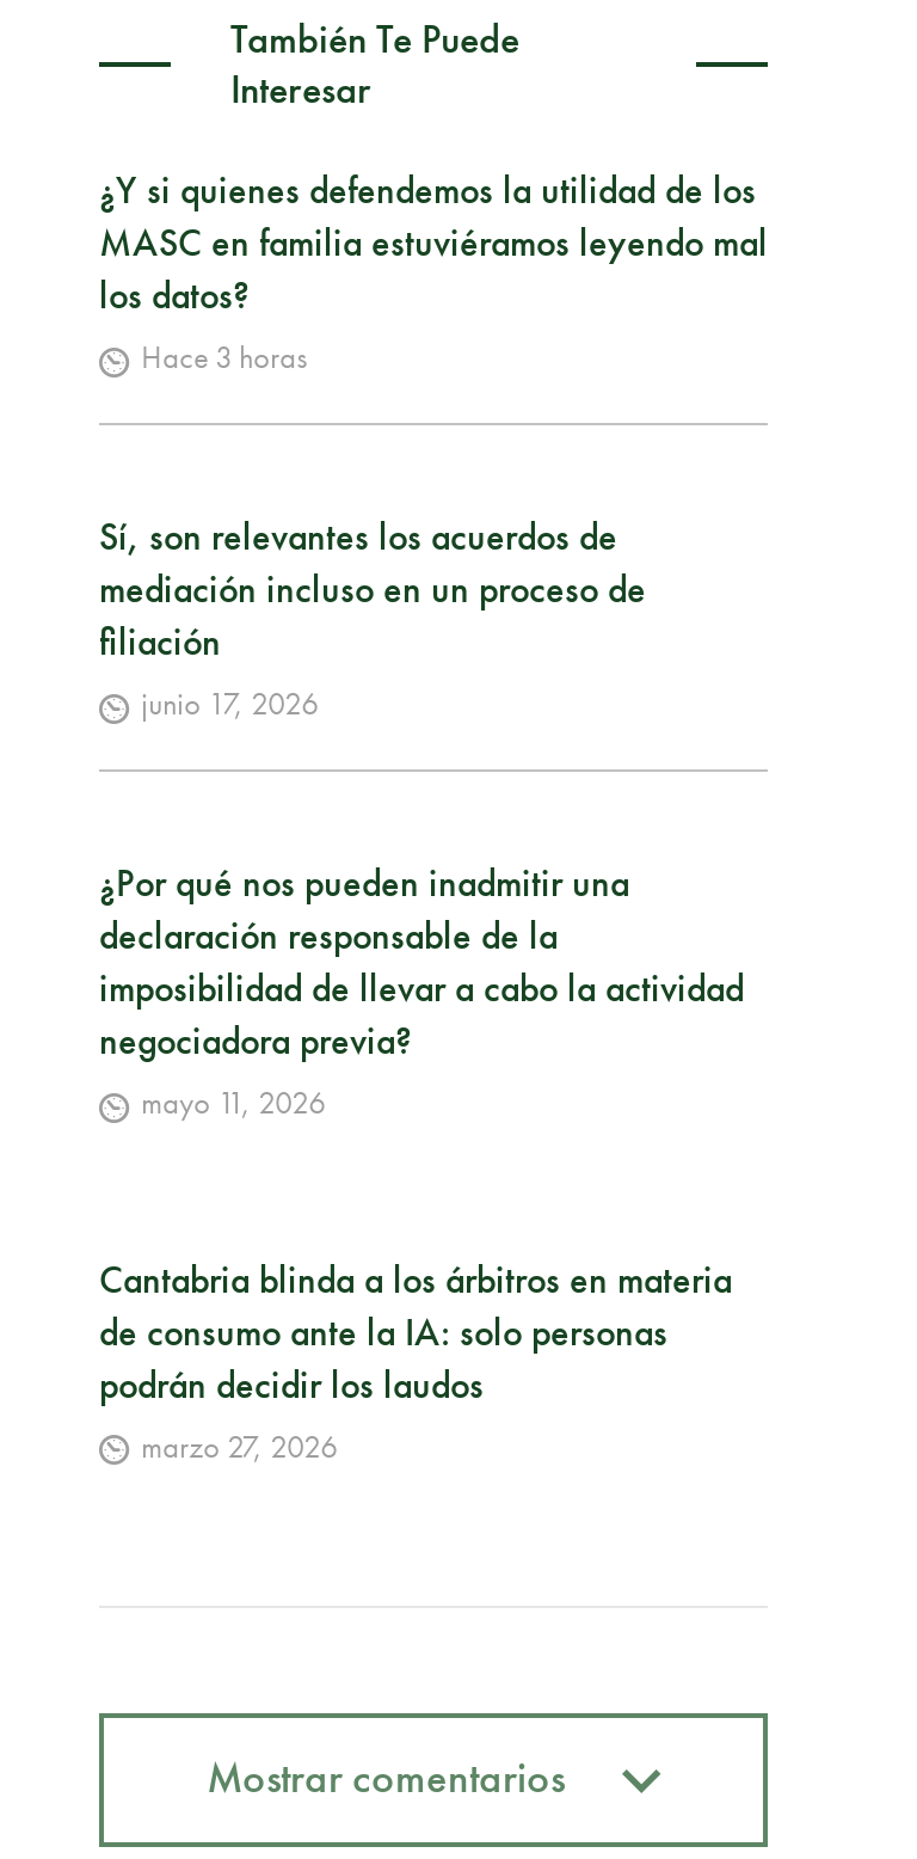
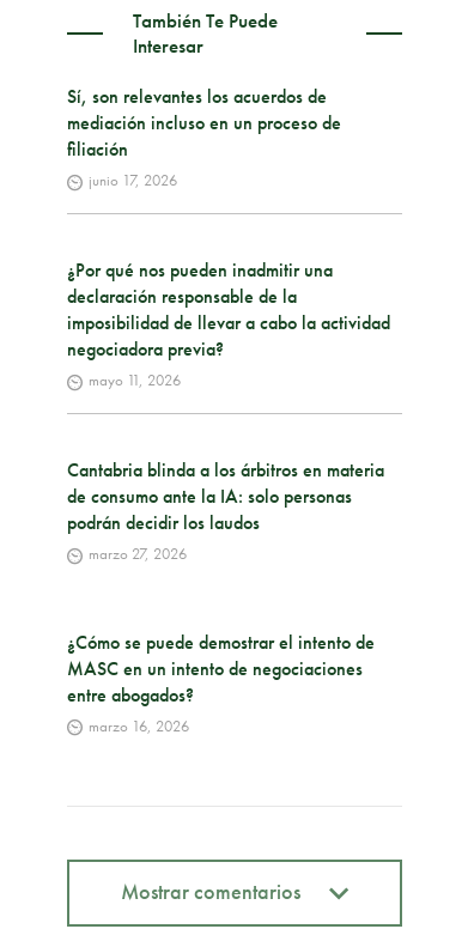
- ¿Y si quienes defendemos la utilidad de los
- MASC en familia estuviéramos leyendo mal
- los datos?
- Hace 3 horas

moved up: Sí, son relevantes los acuerdos de | mediación incluso en un proceso de | filiación | ... | podrán decidir los laudos | marzo 27, 2026

+ ¿Cómo se puede demostrar el intento de
+ MASC en un intento de negociaciones
+ entre abogados?
+ marzo 16, 2026
